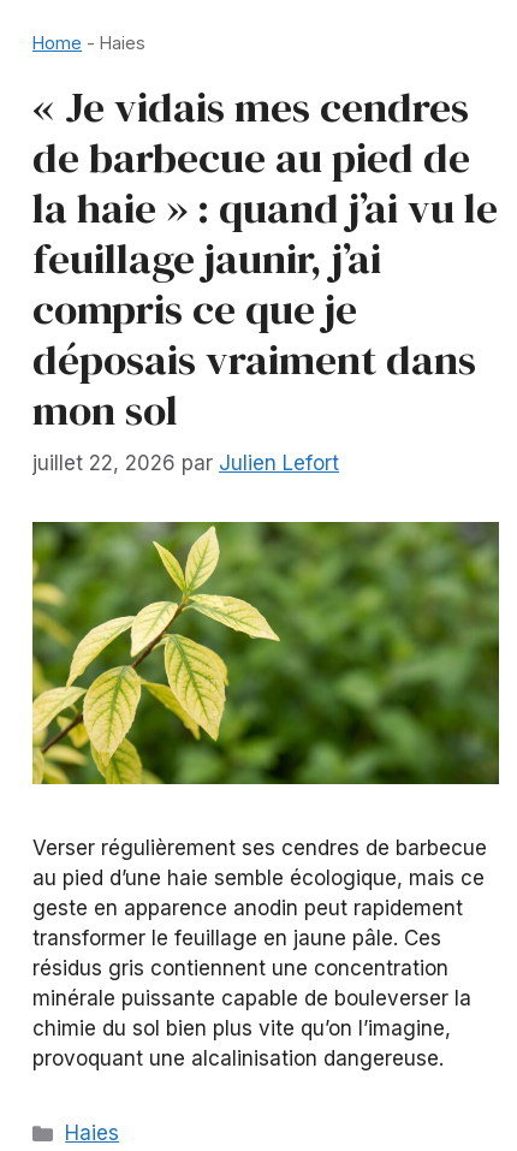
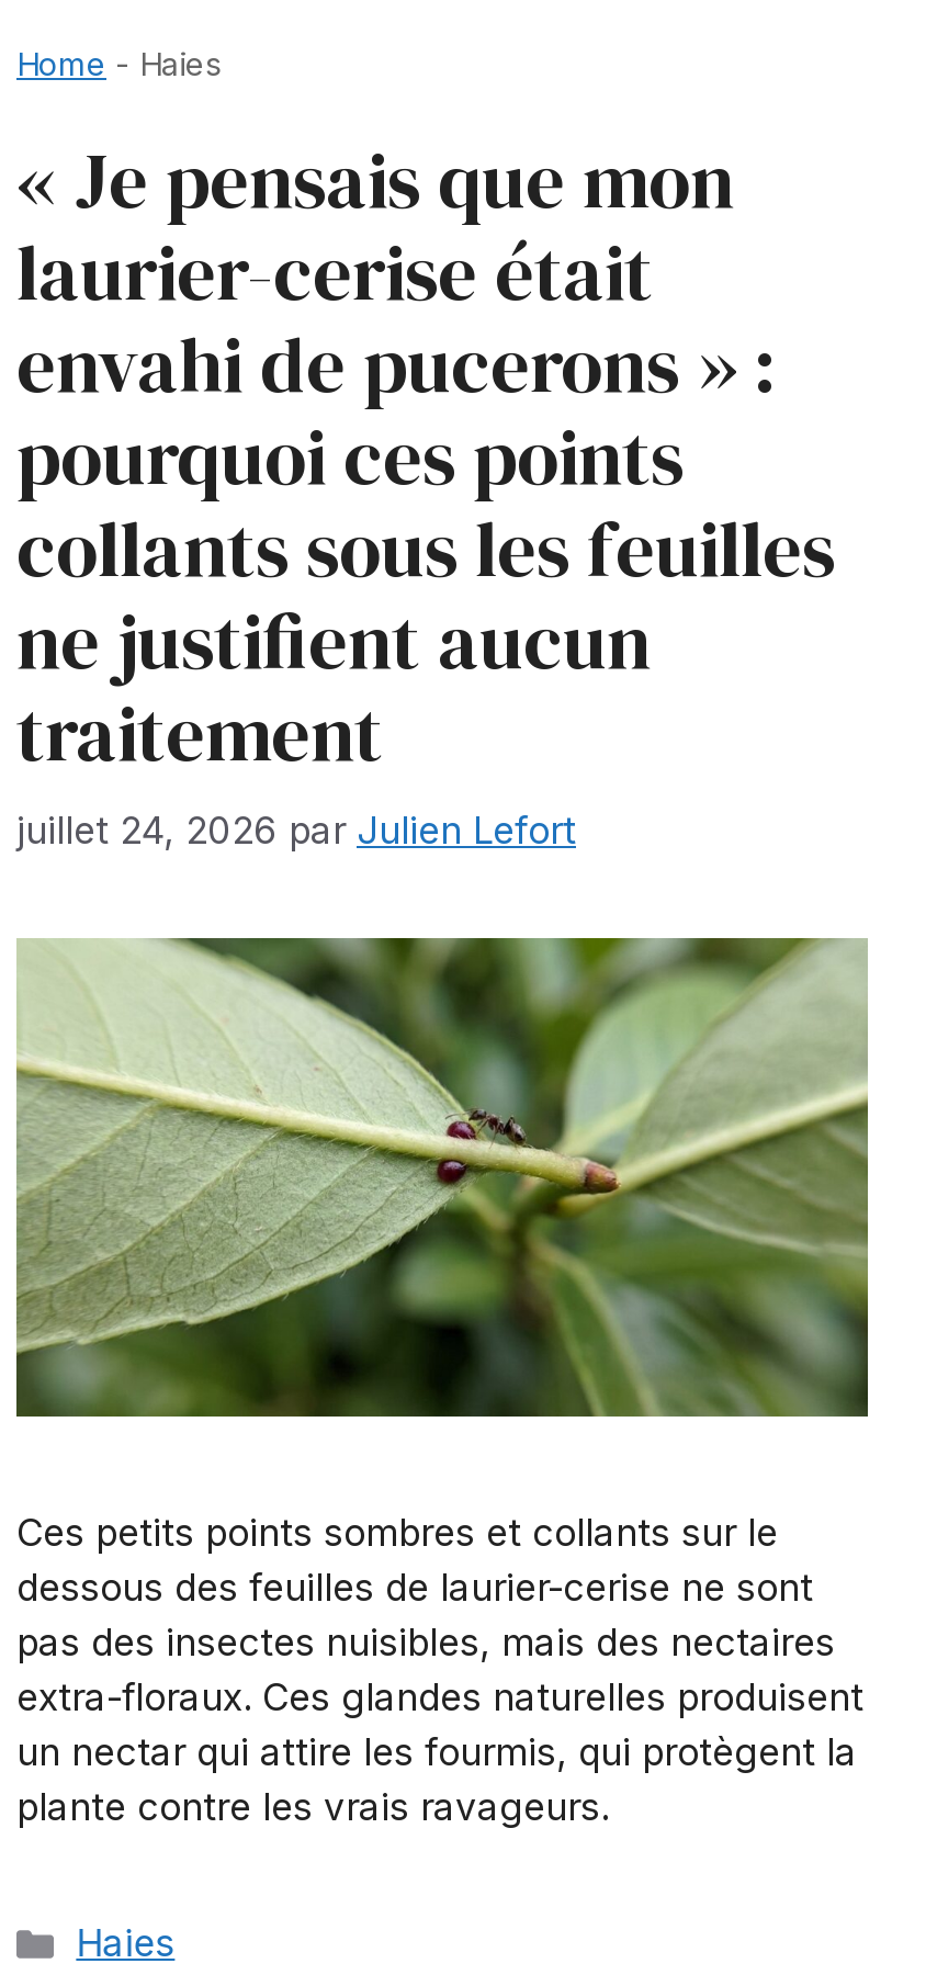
- « Je vidais mes cendres
- de barbecue au pied de
- la haie » : quand j’ai vu le
- feuillage jaunir, j’ai
- compris ce que je
- déposais vraiment dans
- mon sol
- juillet 22, 2026 par Julien Lefort
+ « Je pensais que mon
+ laurier-cerise était
+ envahi de pucerons » :
+ pourquoi ces points
+ collants sous les feuilles
+ ne justifient aucun
+ traitement
+ juillet 24, 2026 par Julien Lefort

- [image]
+ [image]

- Verser régulièrement ses cendres de barbecue
- au pied d’une haie semble écologique, mais ce
- geste en apparence anodin peut rapidement
- transformer le feuillage en jaune pâle. Ces
- résidus gris contiennent une concentration
- minérale puissante capable de bouleverser la
- chimie du sol bien plus vite qu’on l’imagine,
- provoquant une alcalinisation dangereuse.
+ Ces petits points sombres et collants sur le
+ dessous des feuilles de laurier-cerise ne sont
+ pas des insectes nuisibles, mais des nectaires
+ extra-floraux. Ces glandes naturelles produisent
+ un nectar qui attire les fourmis, qui protègent la
+ plante contre les vrais ravageurs.
